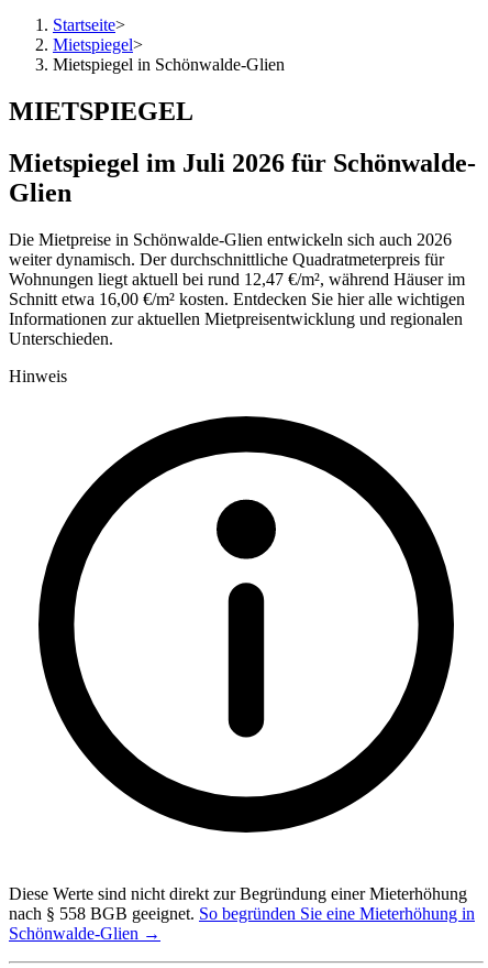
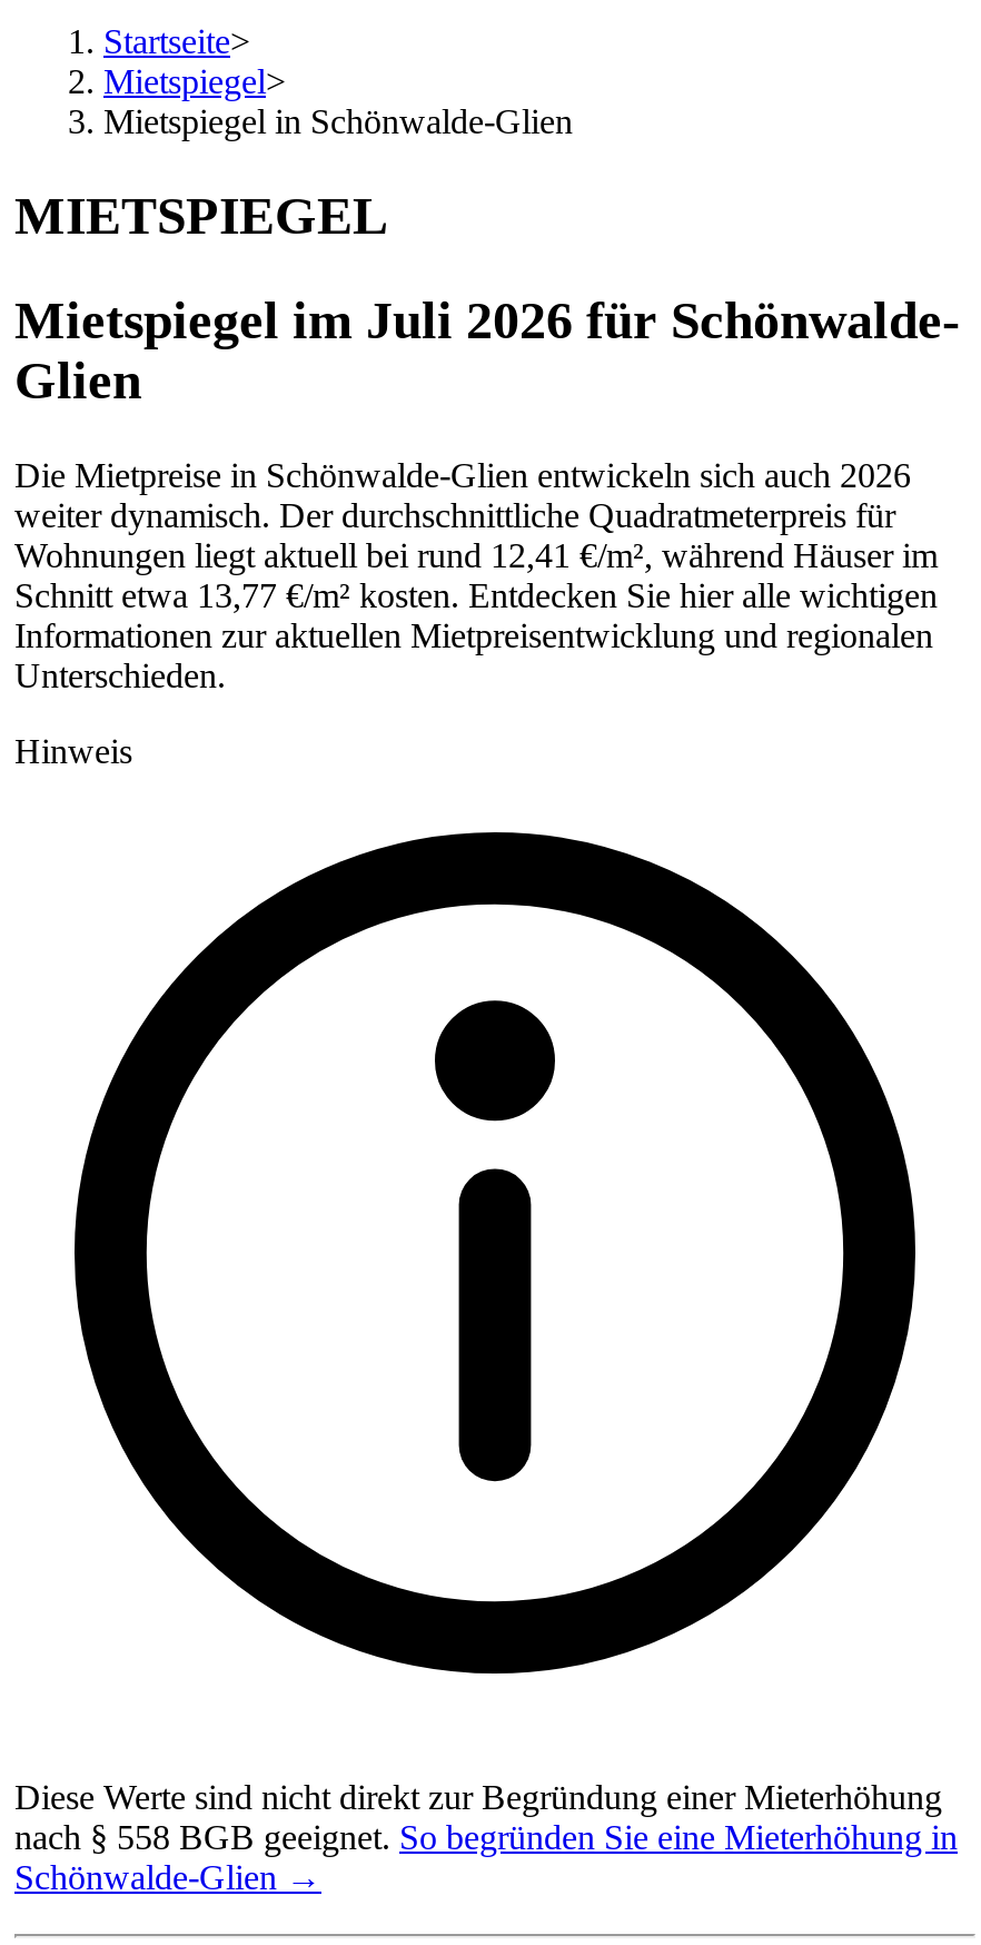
- Wohnungen liegt aktuell bei rund 12,47 €/m², während Häuser im
+ Wohnungen liegt aktuell bei rund 12,41 €/m², während Häuser im

- Schnitt etwa 16,00 €/m² kosten. Entdecken Sie hier alle wichtigen
+ Schnitt etwa 13,77 €/m² kosten. Entdecken Sie hier alle wichtigen
